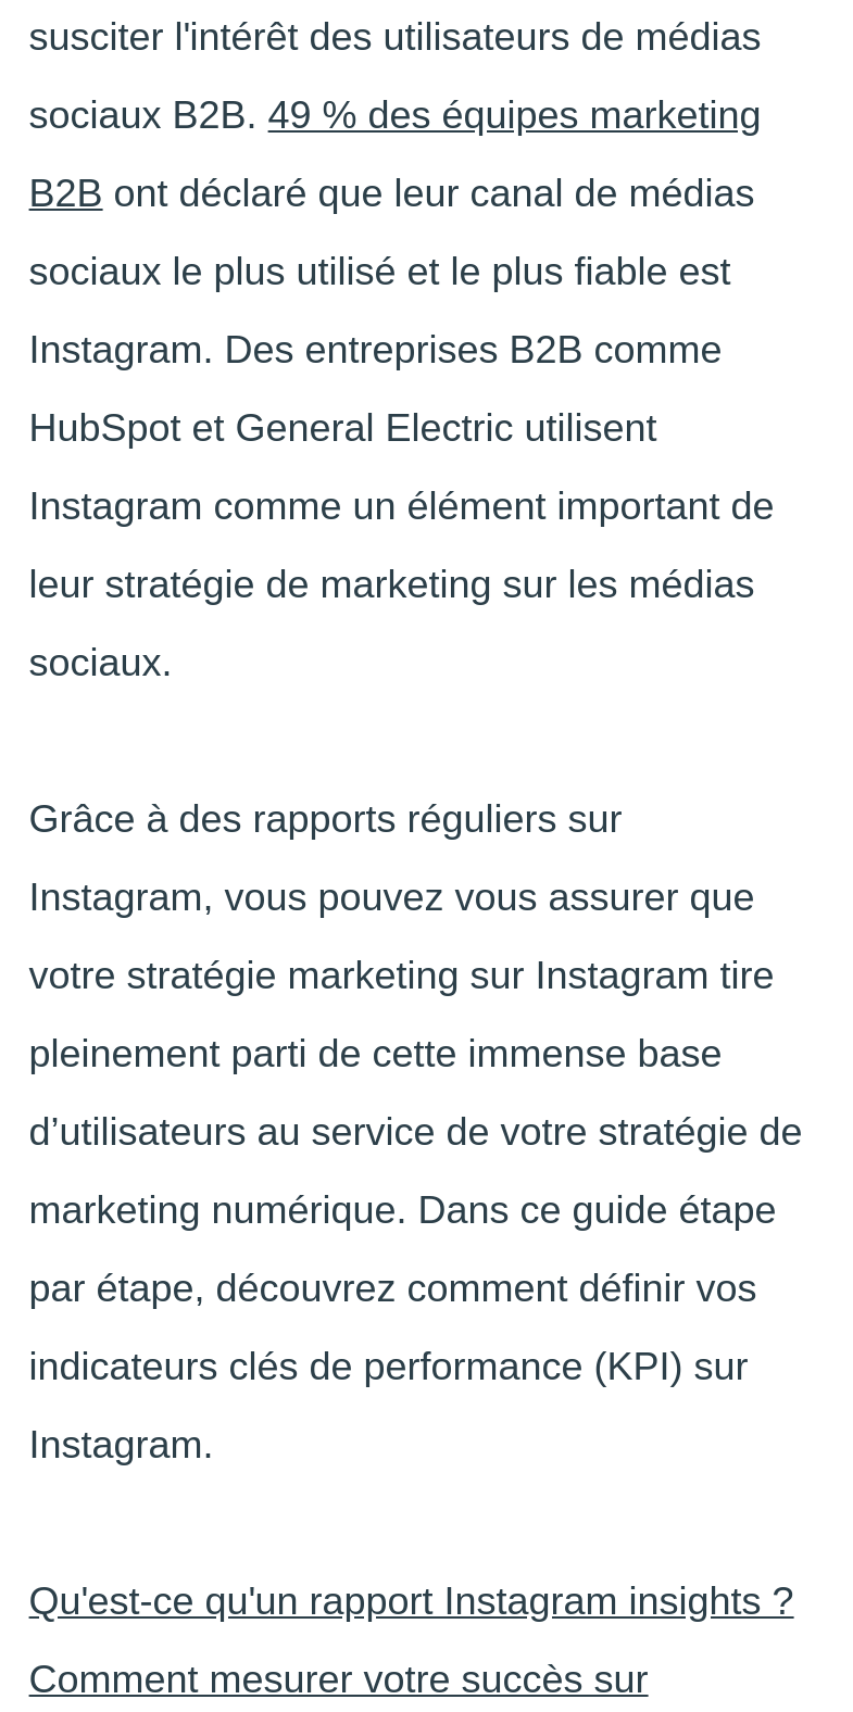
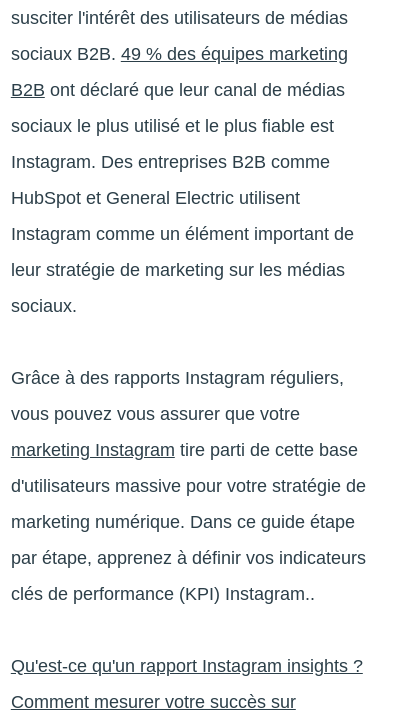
- Grâce à des rapports réguliers sur
- Instagram, vous pouvez vous assurer que
- votre stratégie marketing sur Instagram tire
- pleinement parti de cette immense base
- d’utilisateurs au service de votre stratégie de
+ Grâce à des rapports Instagram réguliers,
+ vous pouvez vous assurer que votre
+ marketing Instagram tire parti de cette base
+ d'utilisateurs massive pour votre stratégie de

- par étape, découvrez comment définir vos
- indicateurs clés de performance (KPI) sur
- Instagram.
+ par étape, apprenez à définir vos indicateurs
+ clés de performance (KPI) Instagram..
